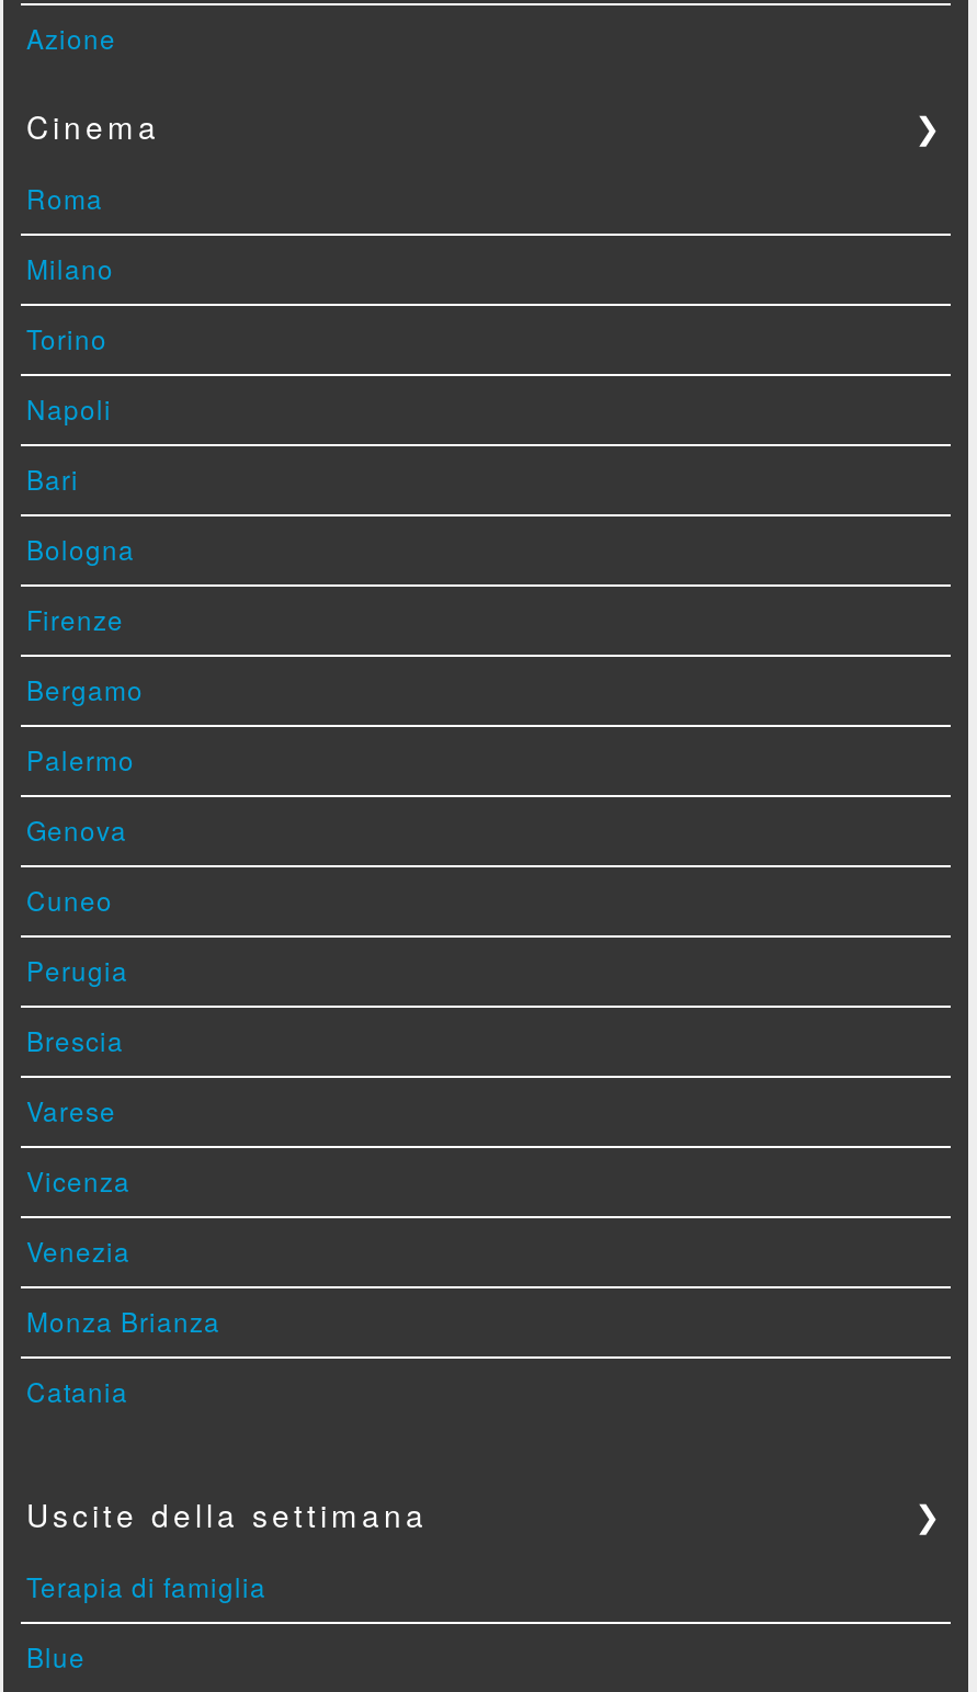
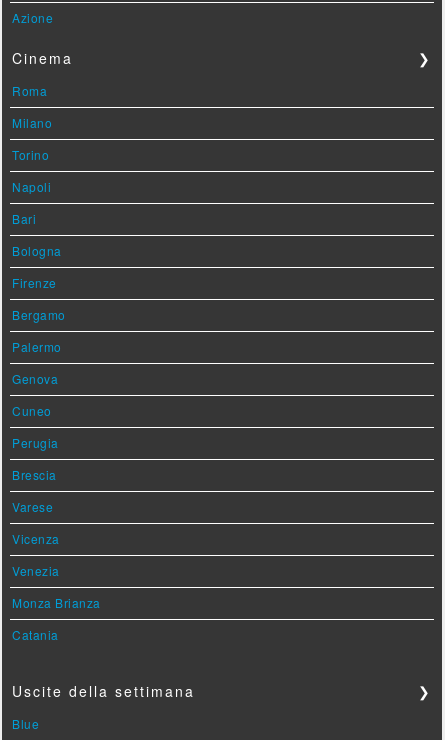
- Terapia di famiglia
